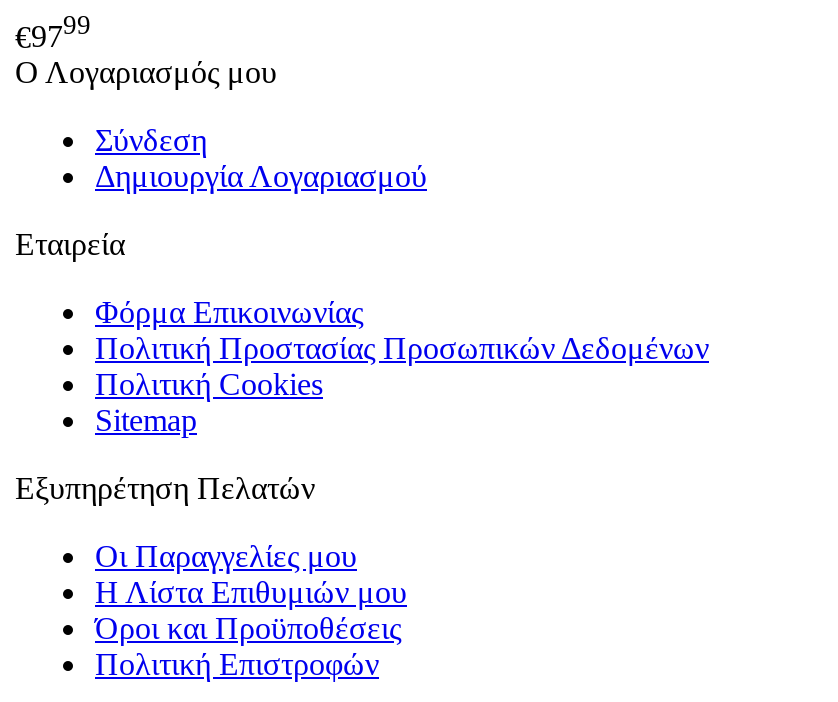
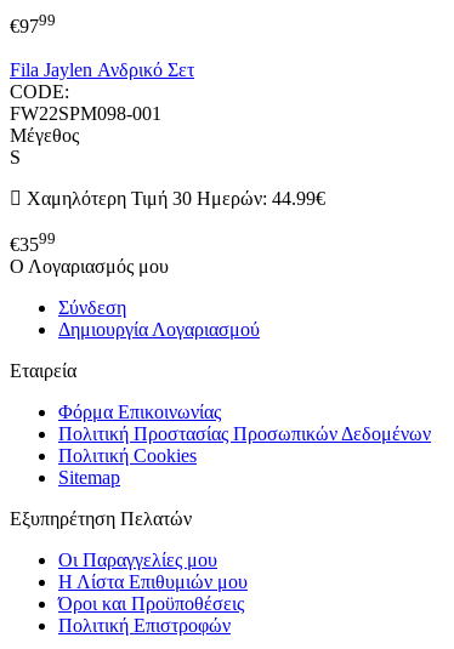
+ Fila Jaylen Ανδρικό Σετ
+ CODE:
+ FW22SPM098-001
+ Μέγεθος
+ S
+ Χαμηλότερη Τιμή 30 Ημερών: 44.99€
+ €3599
